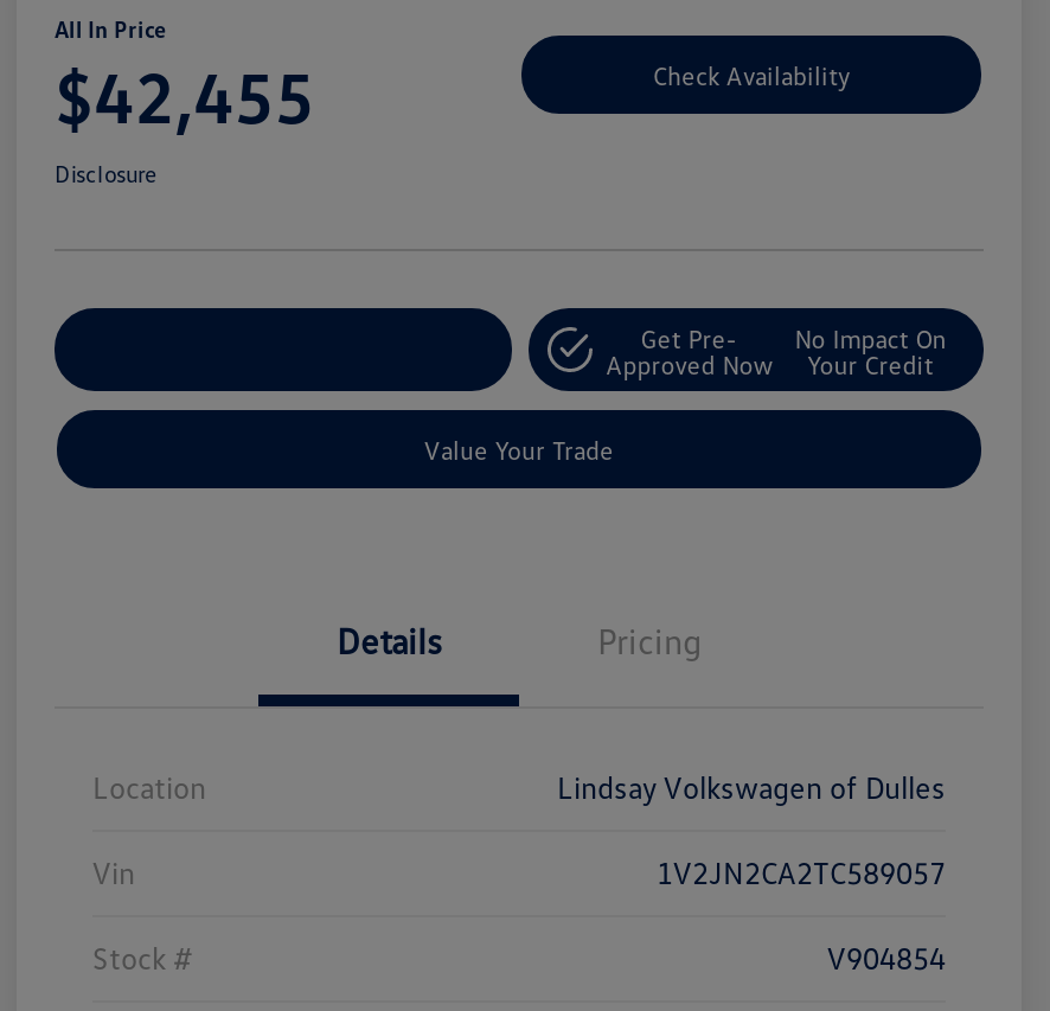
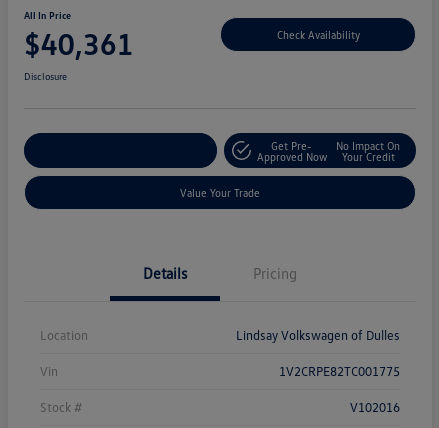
- $42,455
+ $40,361

- 1V2JN2CA2TC589057
+ 1V2CRPE82TC001775

- V904854
+ V102016
